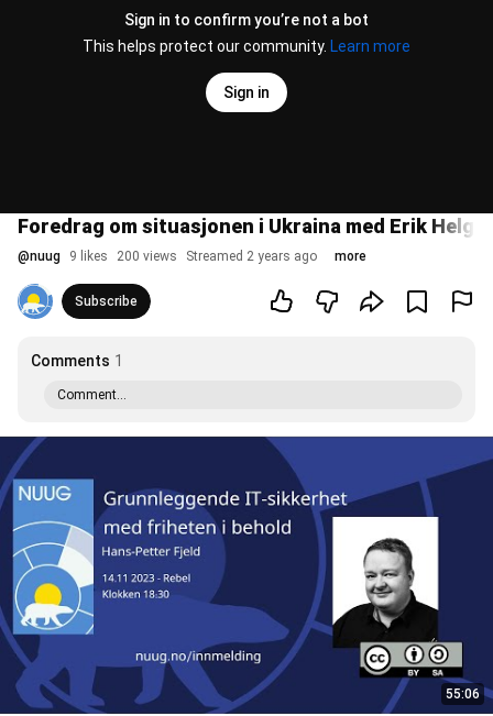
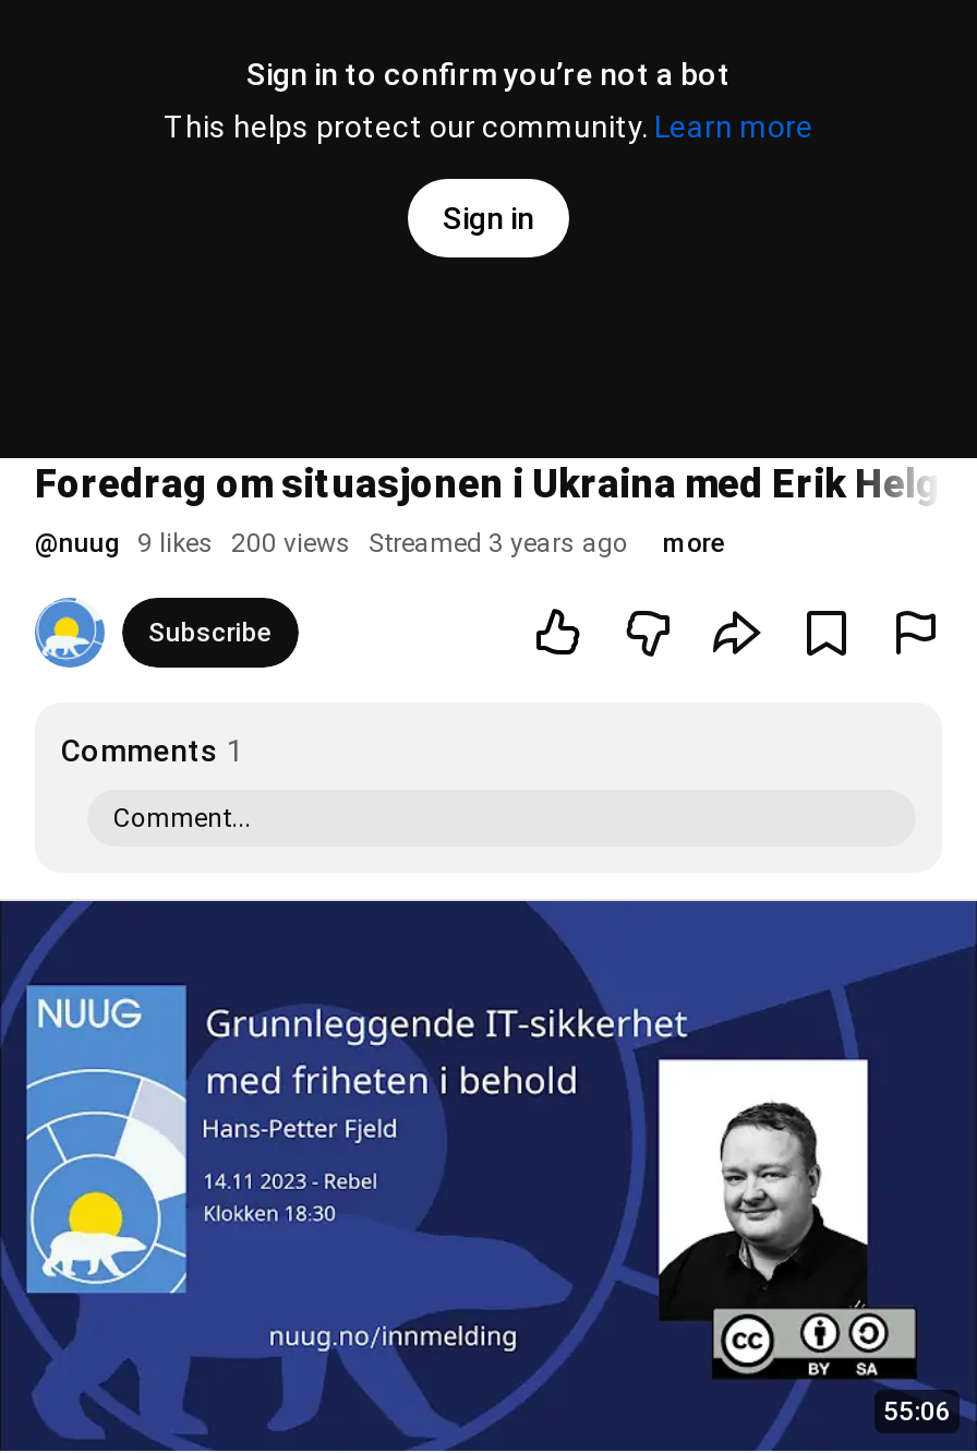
- @nuug 9 likes 200 views Streamed 2 years ago
+ @nuug 9 likes 200 views Streamed 3 years ago
